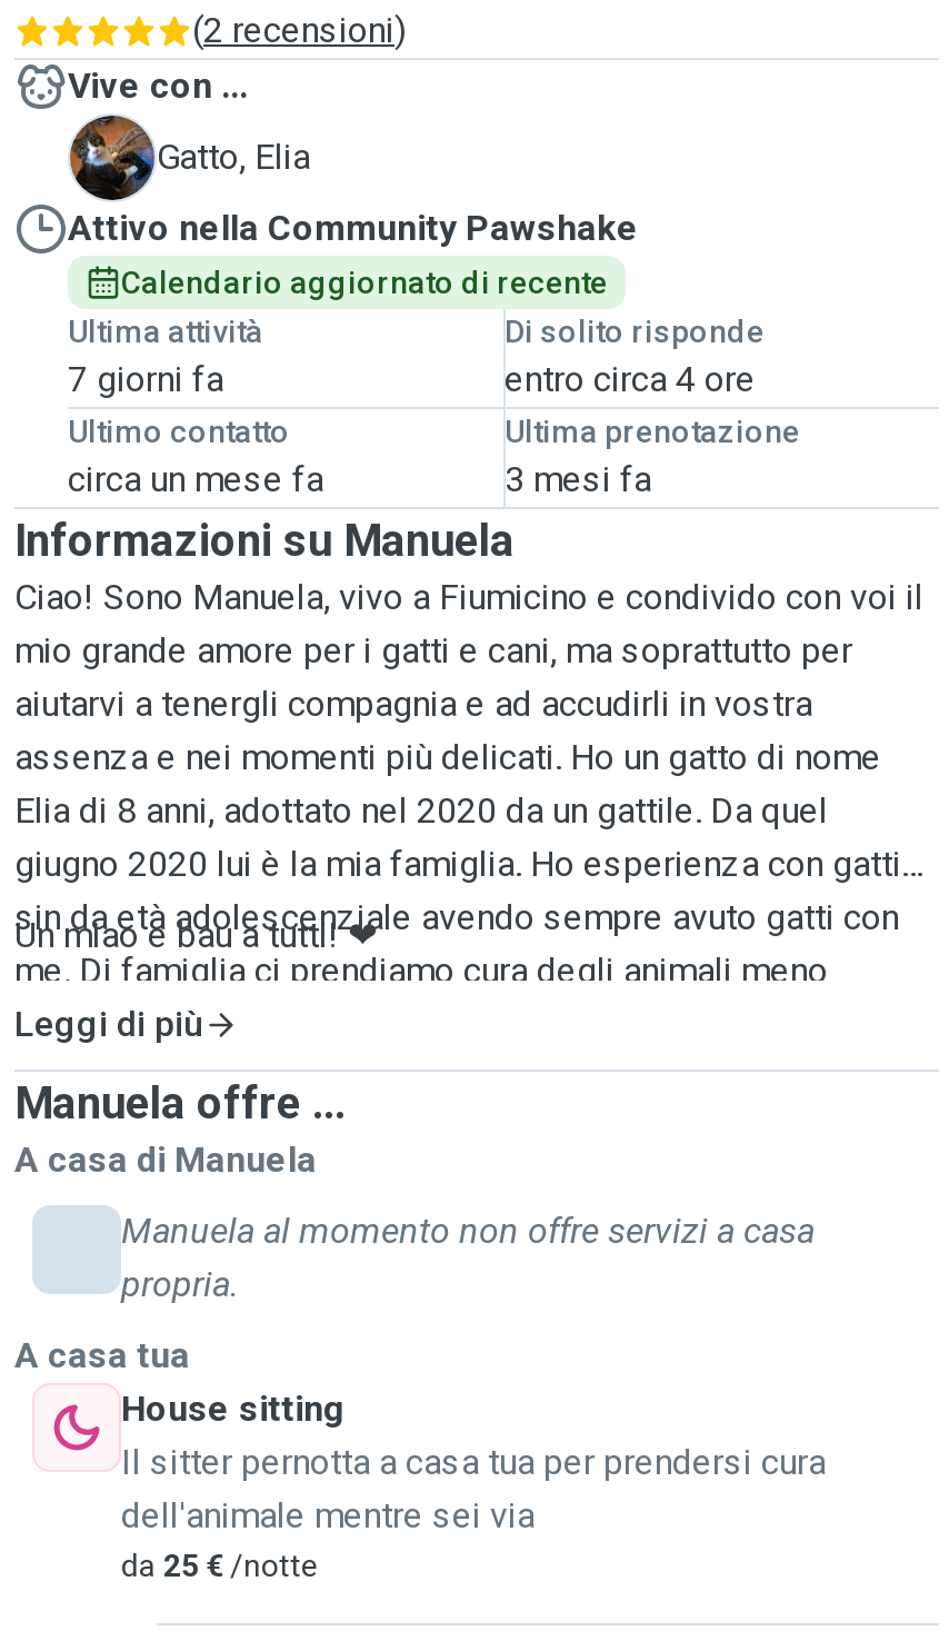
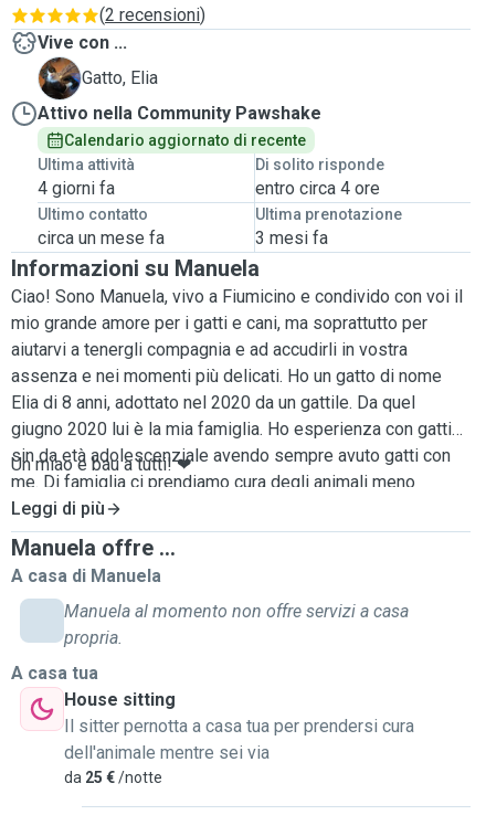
- 7 giorni fa
+ 4 giorni fa
